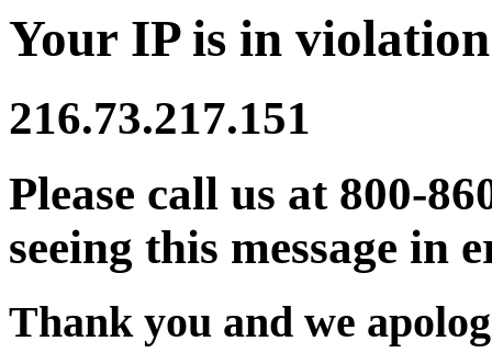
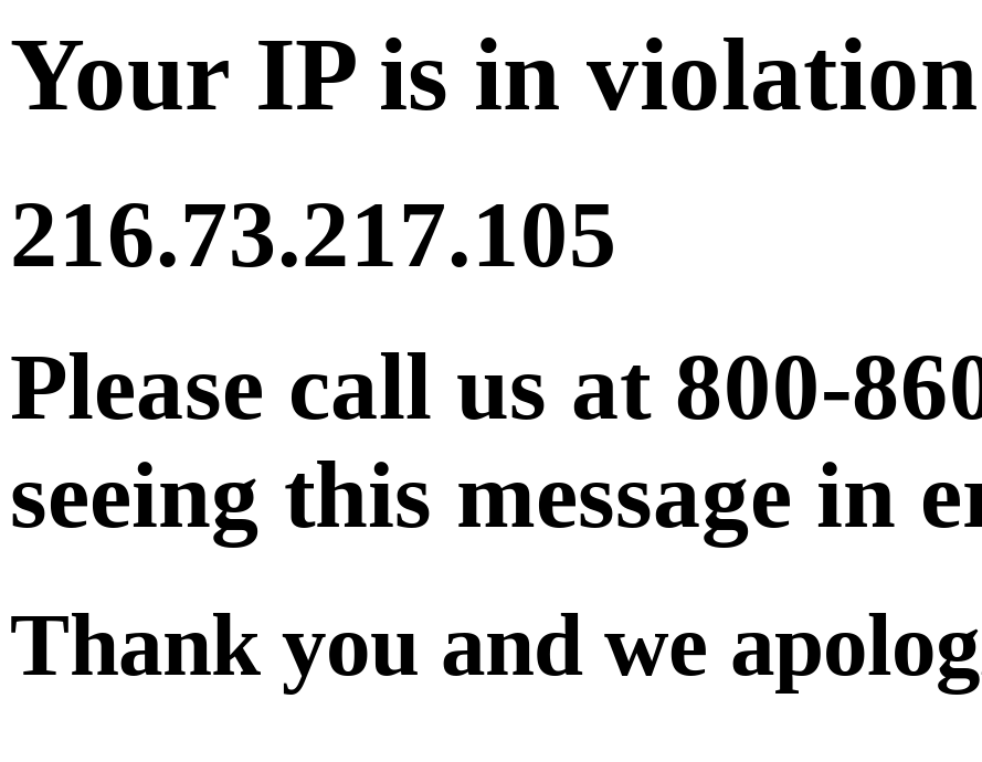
- 216.73.217.151
+ 216.73.217.105
